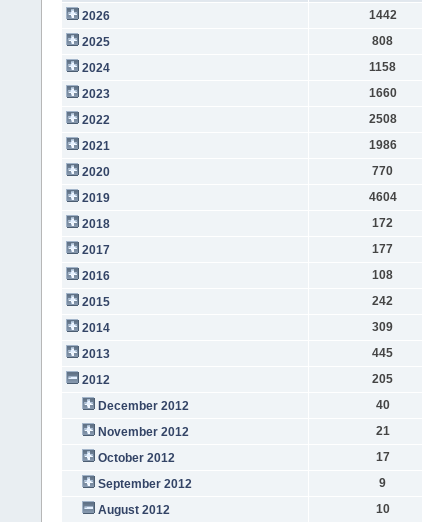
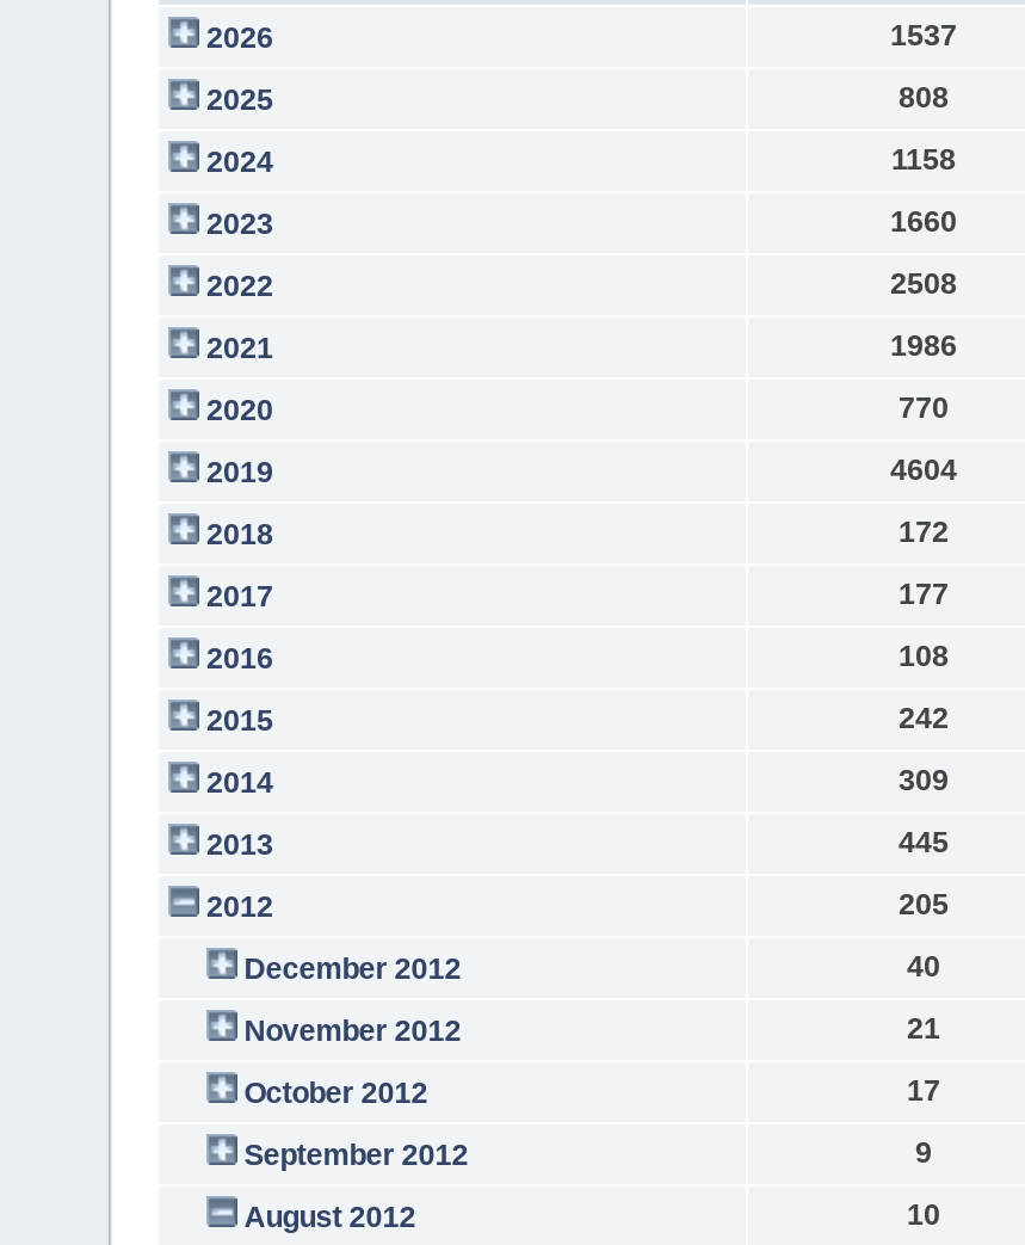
- 1442
+ 1537
